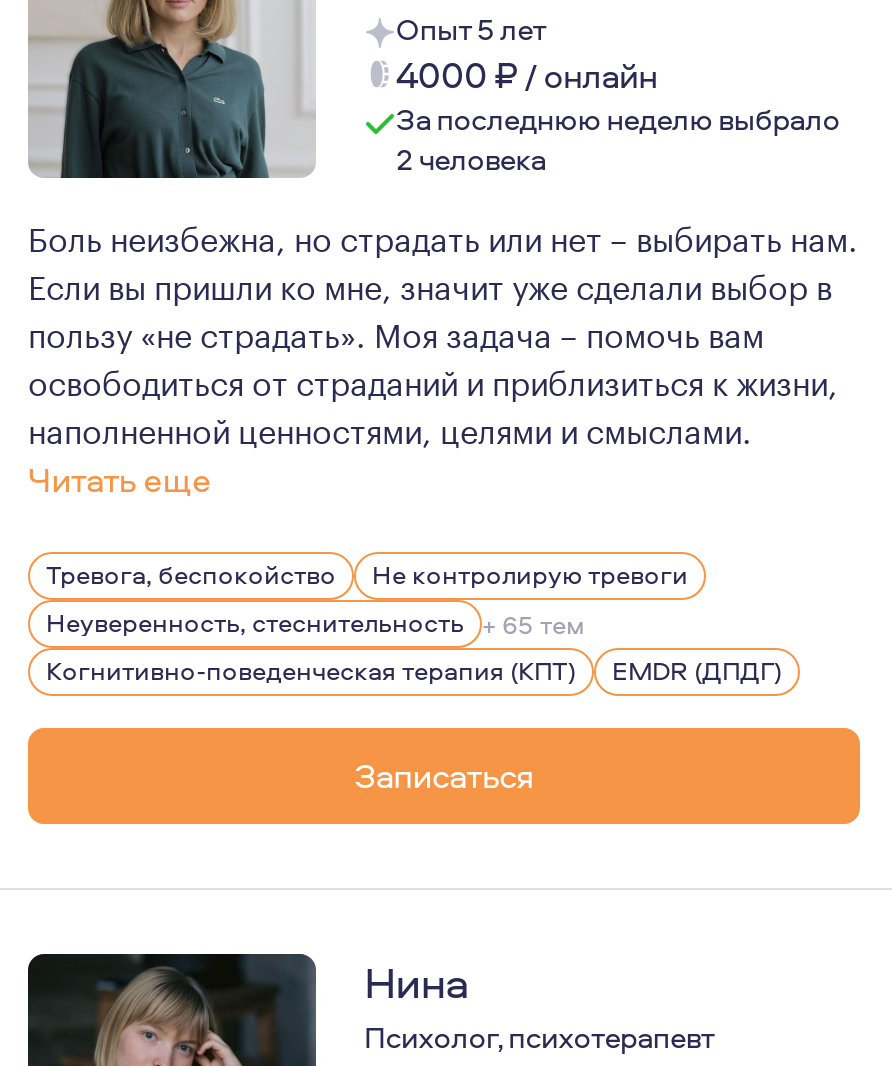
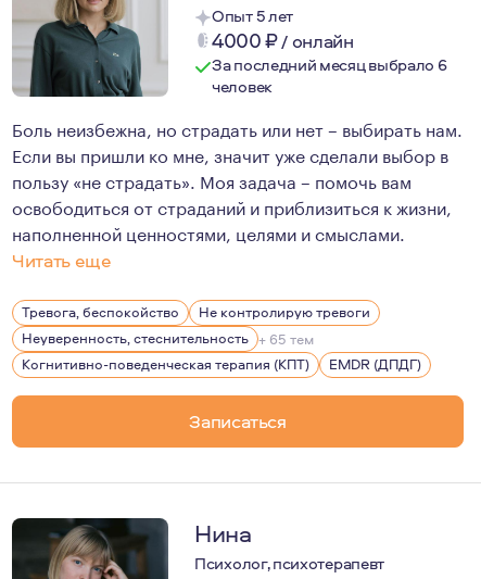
- За последнюю неделю выбрало
- 2 человека
+ За последний месяц выбрало 6
+ человек
